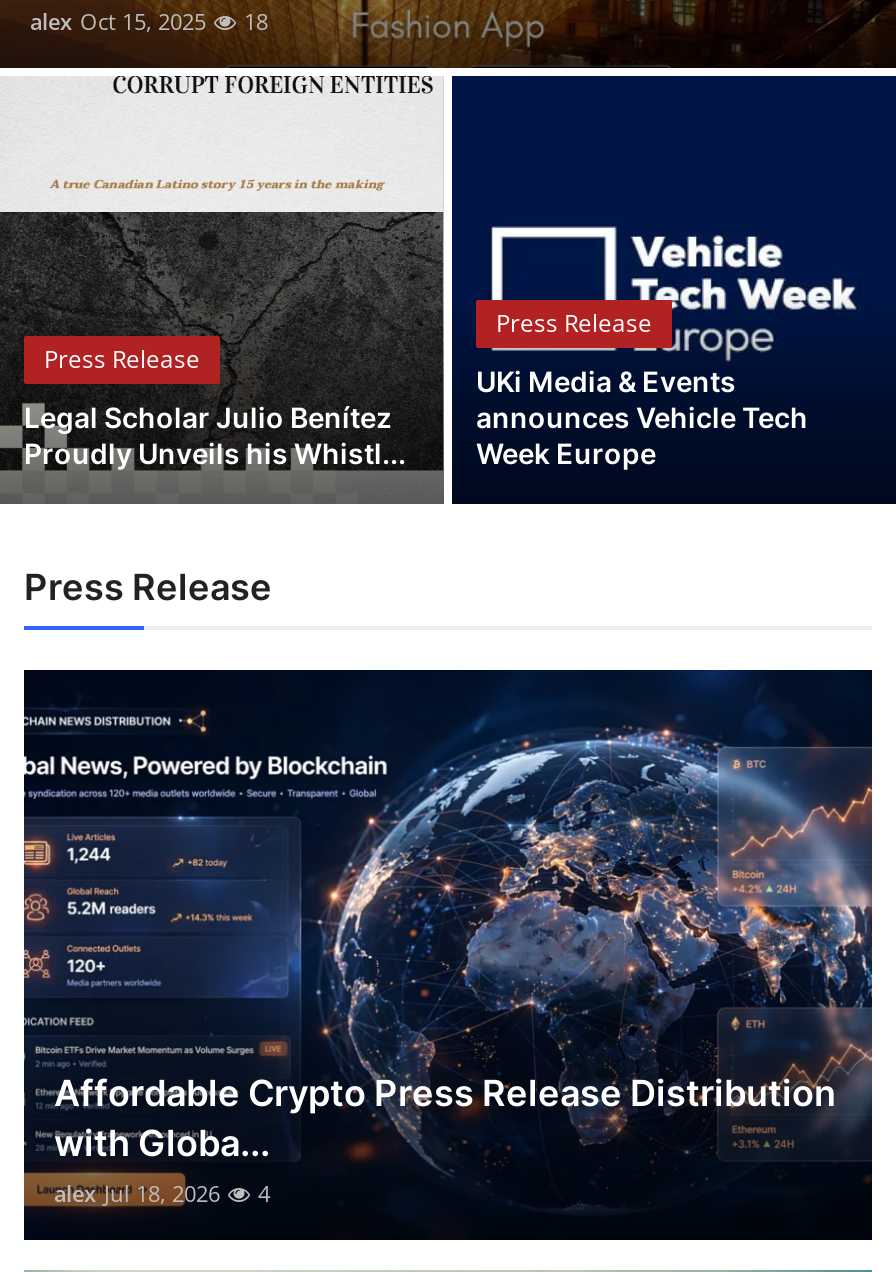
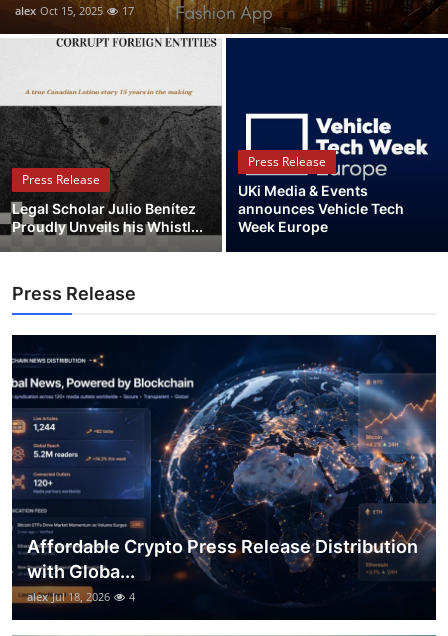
- alex Oct 15, 2025 18
+ alex Oct 15, 2025 17
